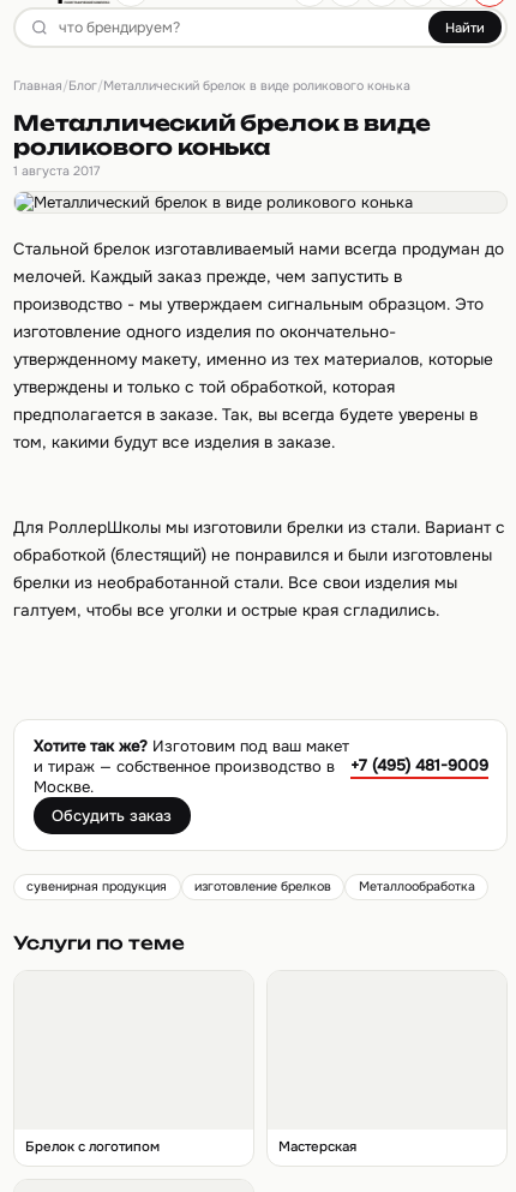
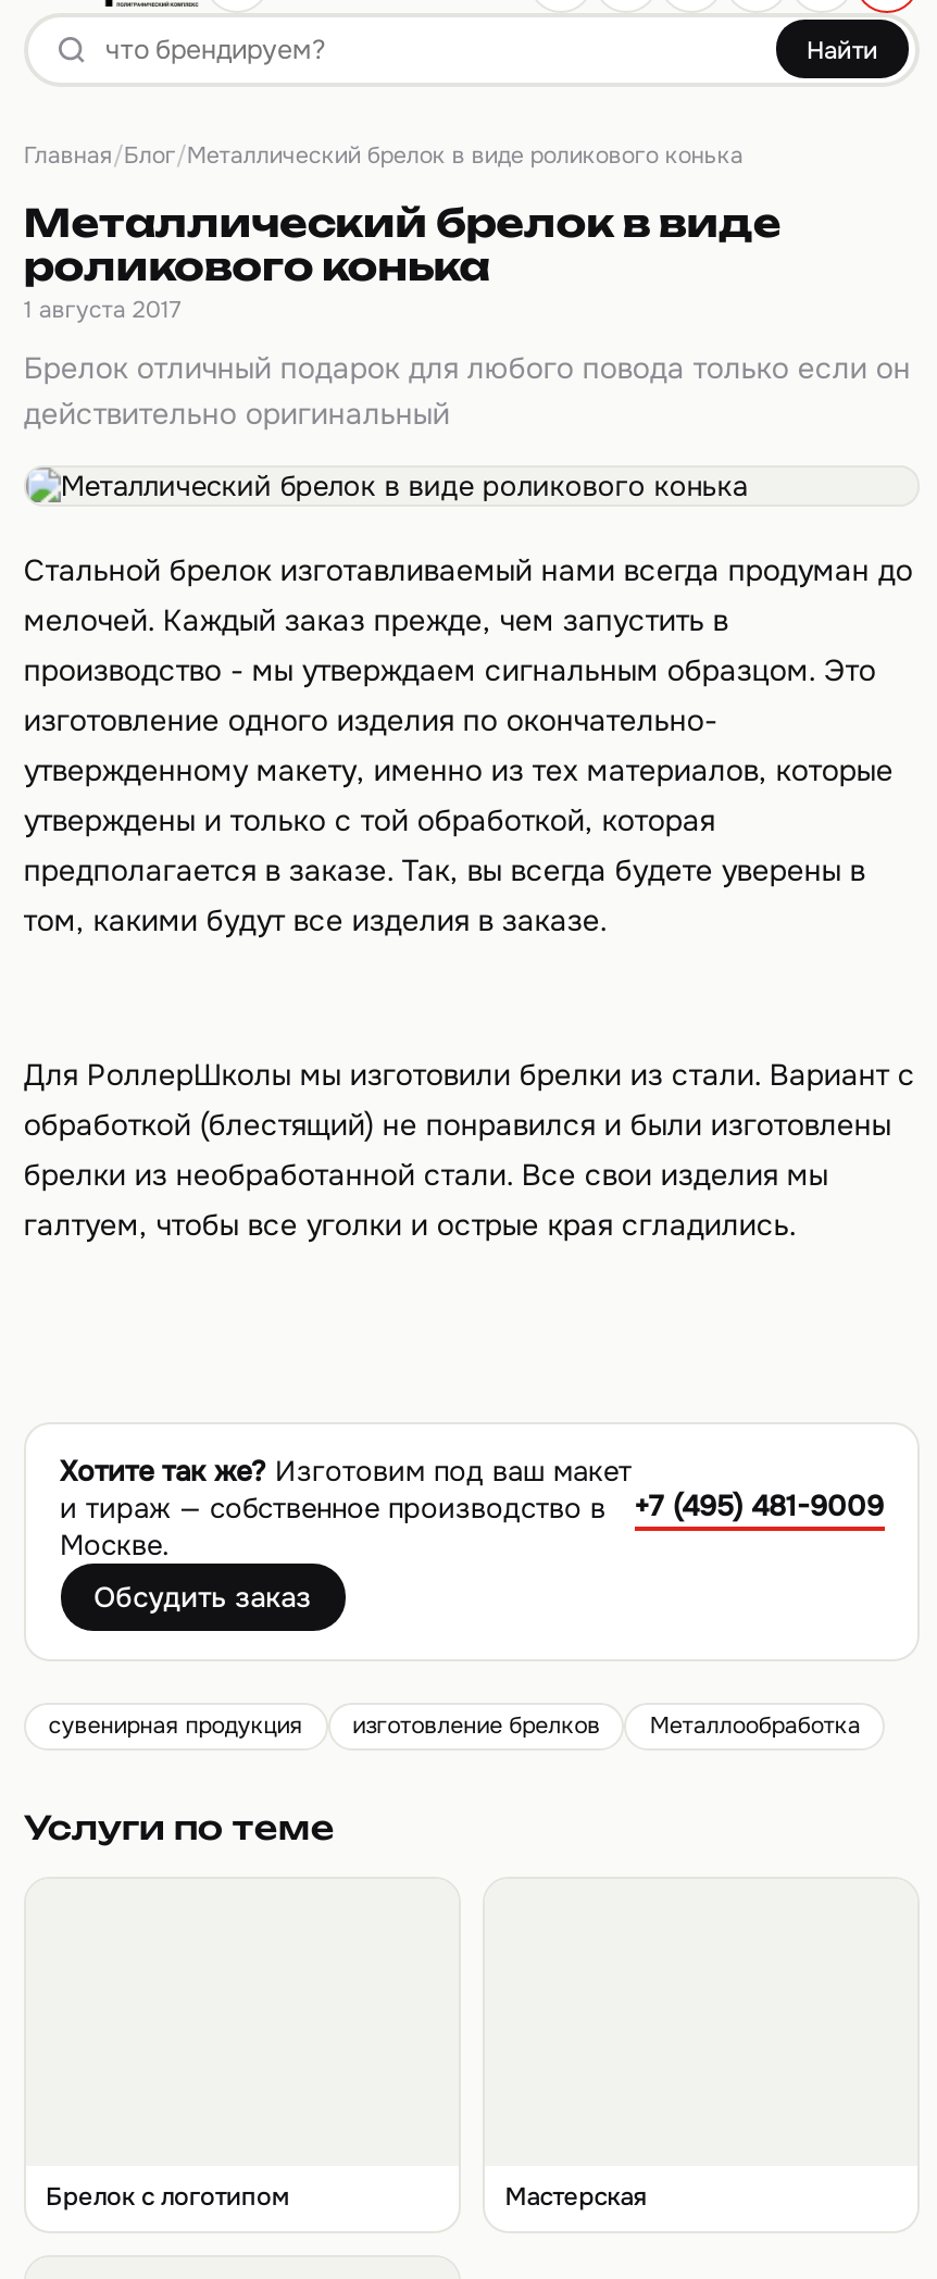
+ Брелок отличный подарок для любого повода только если он
+ действительно оригинальный
